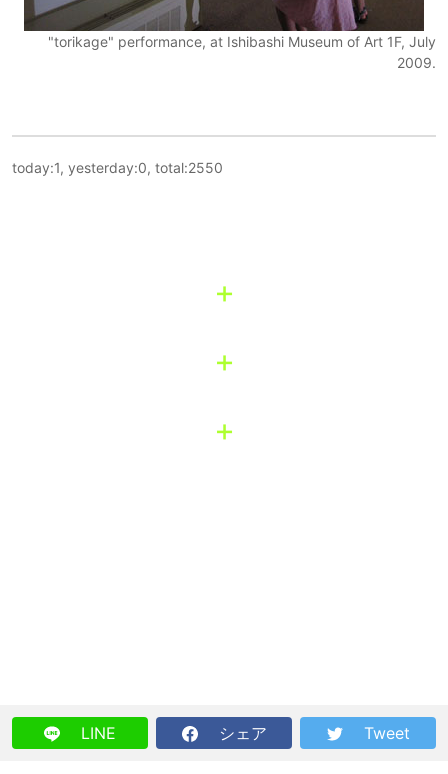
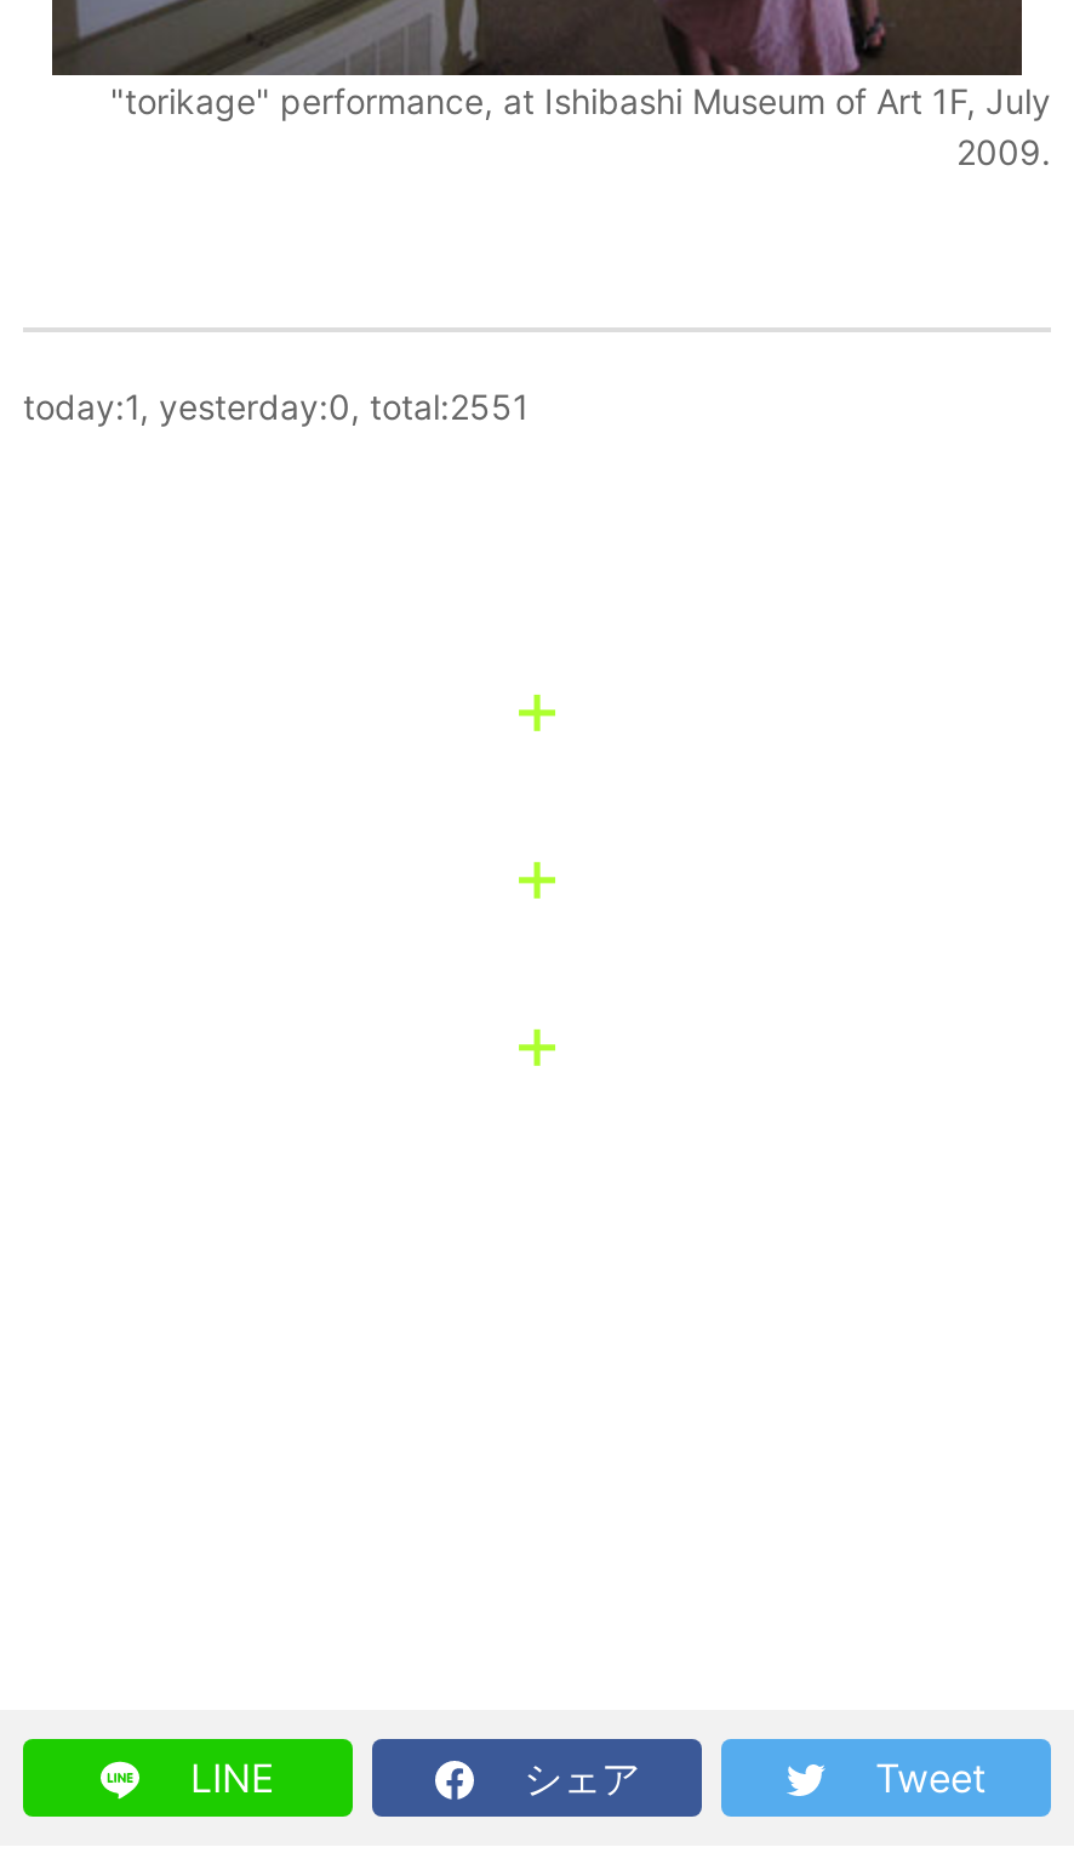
- today:1, yesterday:0, total:2550
+ today:1, yesterday:0, total:2551
